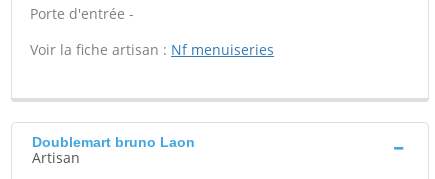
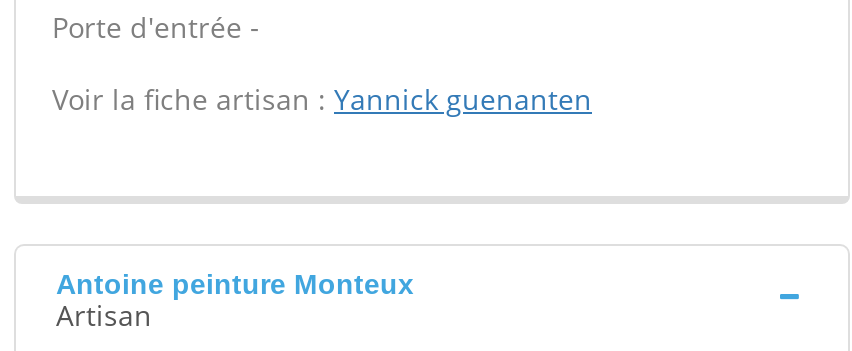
- Voir la fiche artisan : Nf menuiseries
+ Voir la fiche artisan : Yannick guenanten

- Doublemart bruno Laon
+ Antoine peinture Monteux
